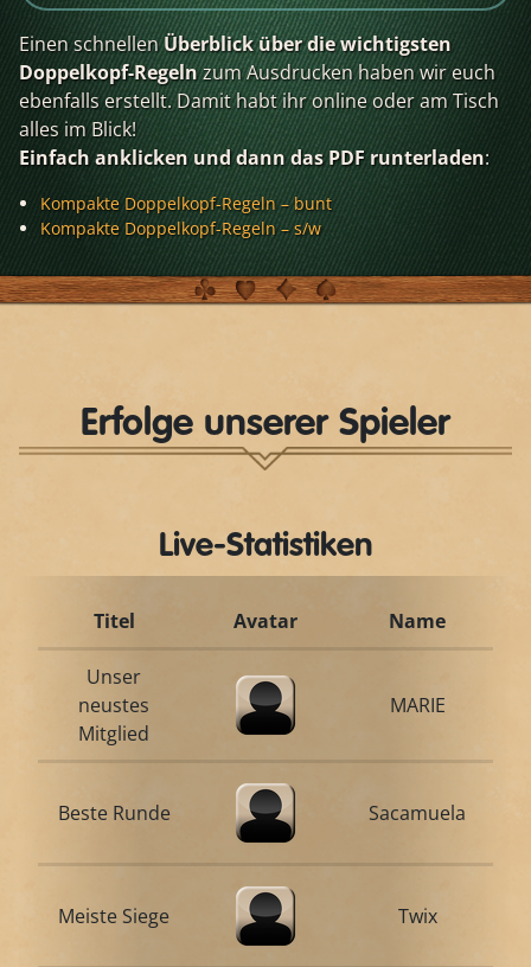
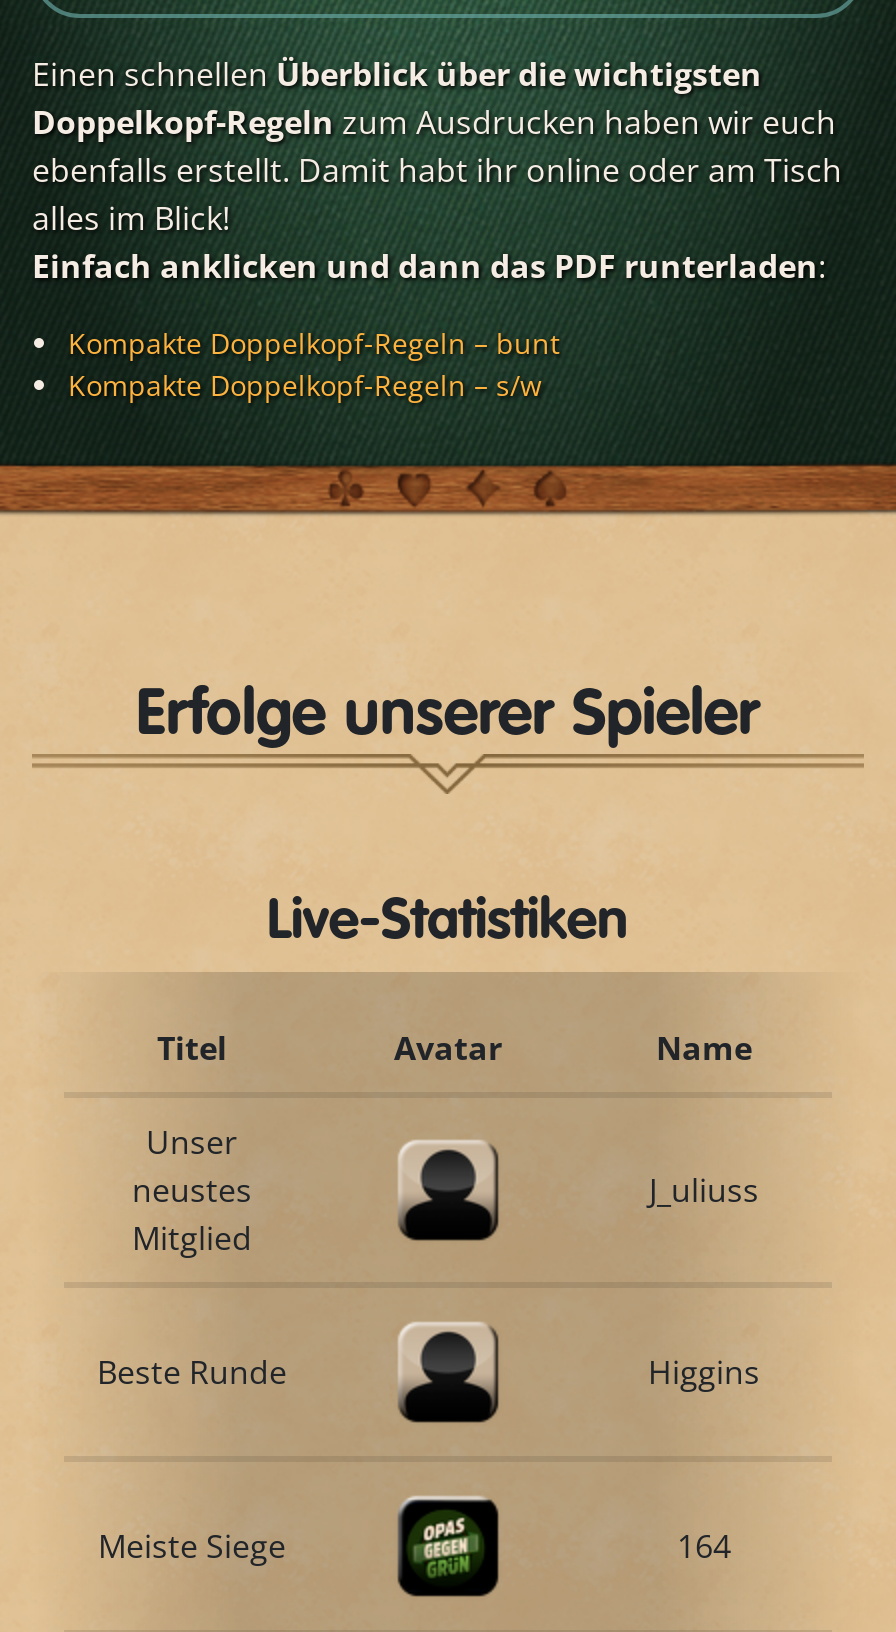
- MARIE
+ J_uliuss

- Sacamuela
+ Higgins

- [image]
+ [image]

- Twix
+ 164
